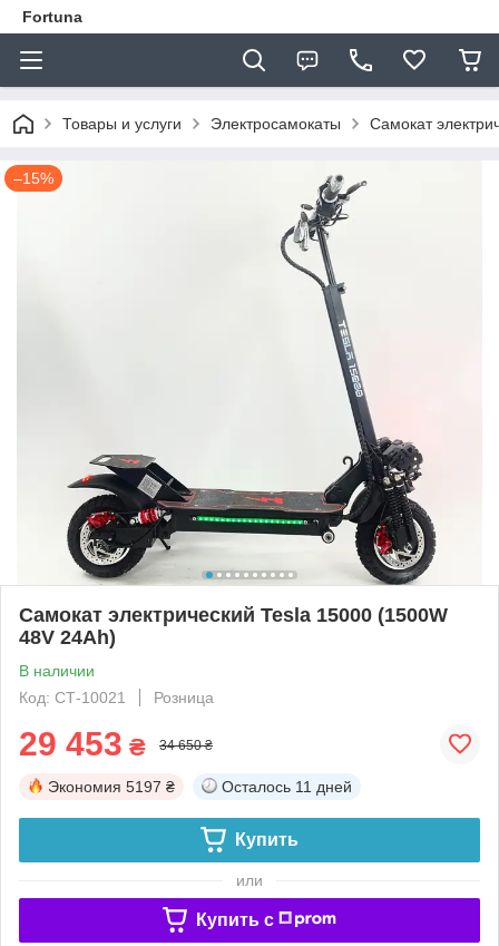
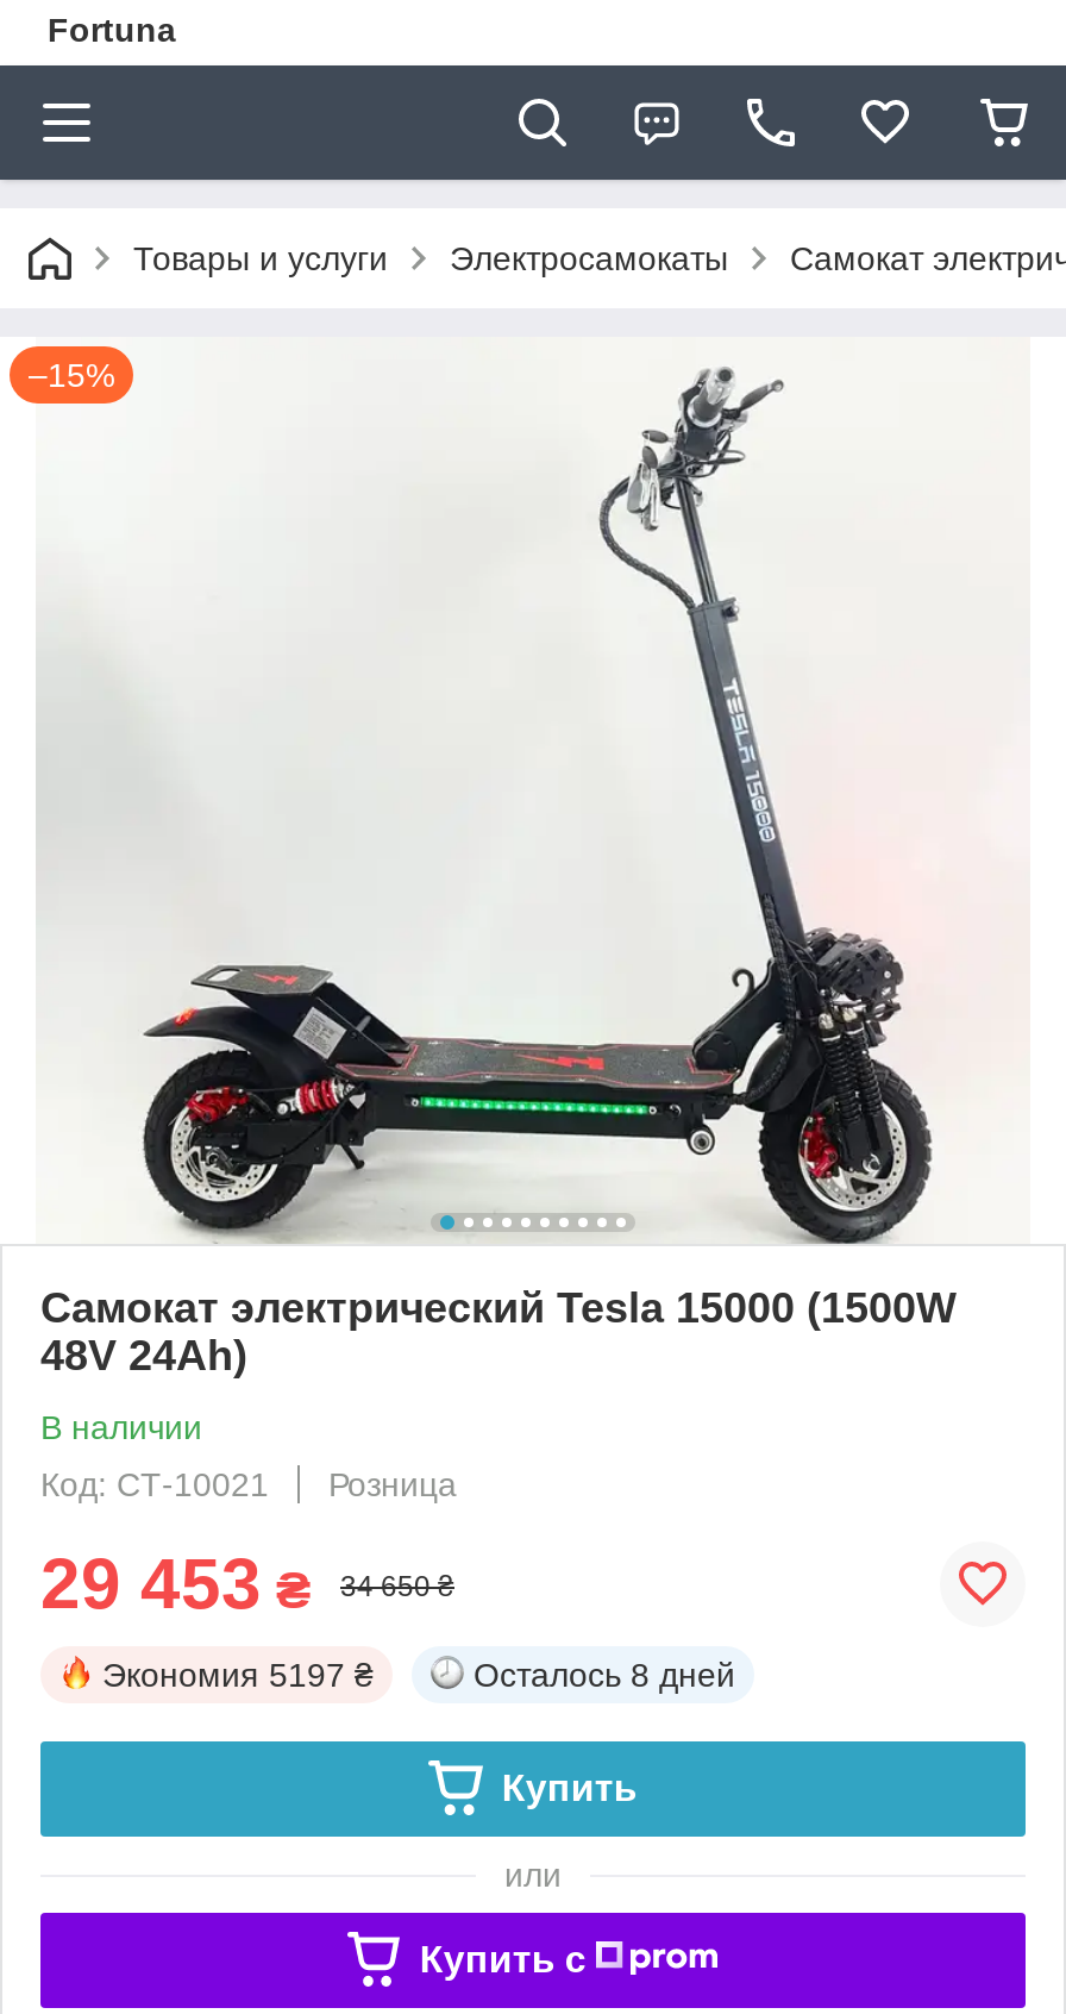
- Осталось 11 дней
+ Осталось 8 дней
